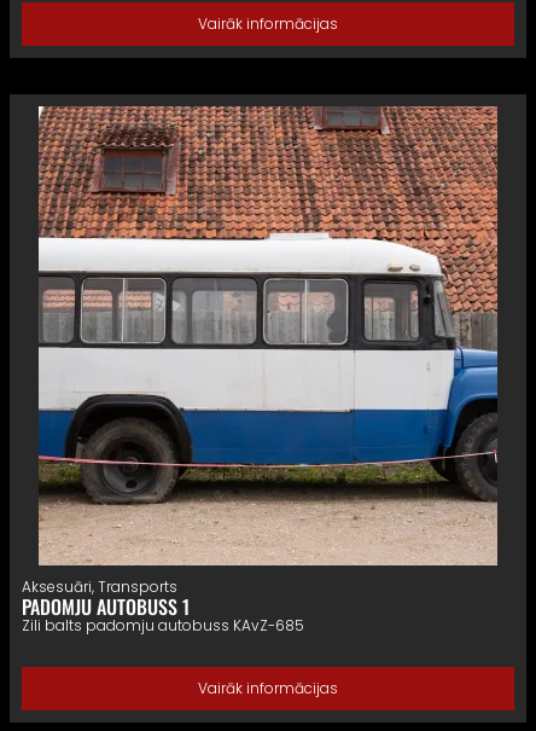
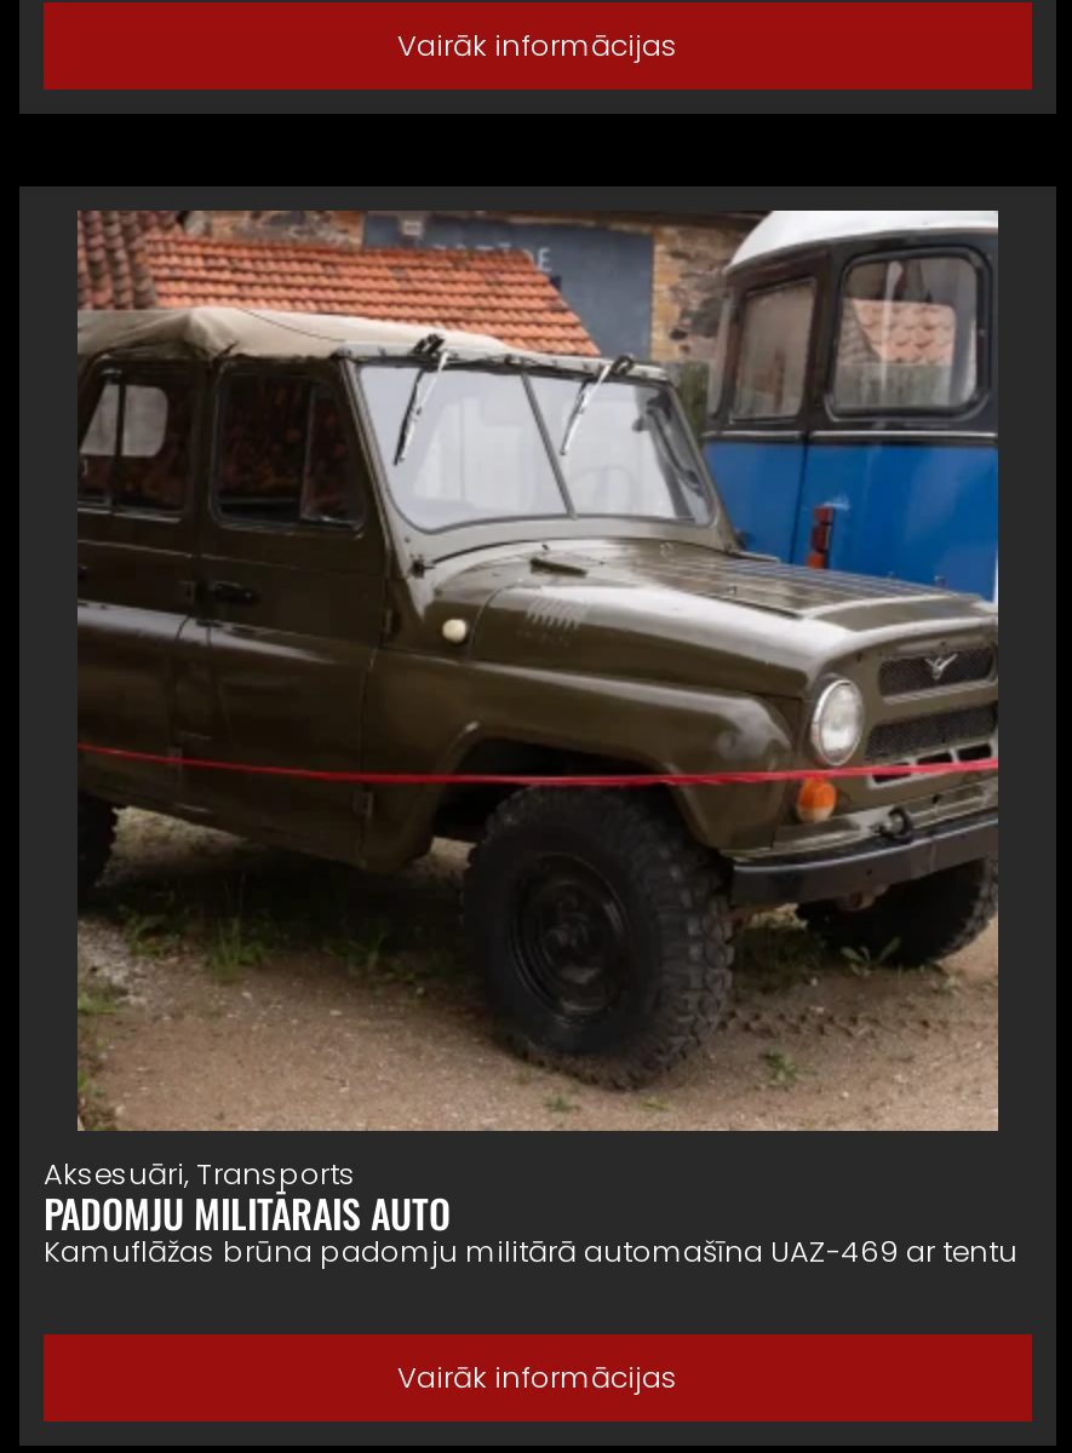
- [image]
- PADOMJU AUTOBUSS 1
- Zili balts padomju autobuss KAvZ-685
+ [image]
+ PADOMJU MILITĀRAIS AUTO
+ Kamuflāžas brūna padomju militārā automašīna UAZ-469 ar tentu
